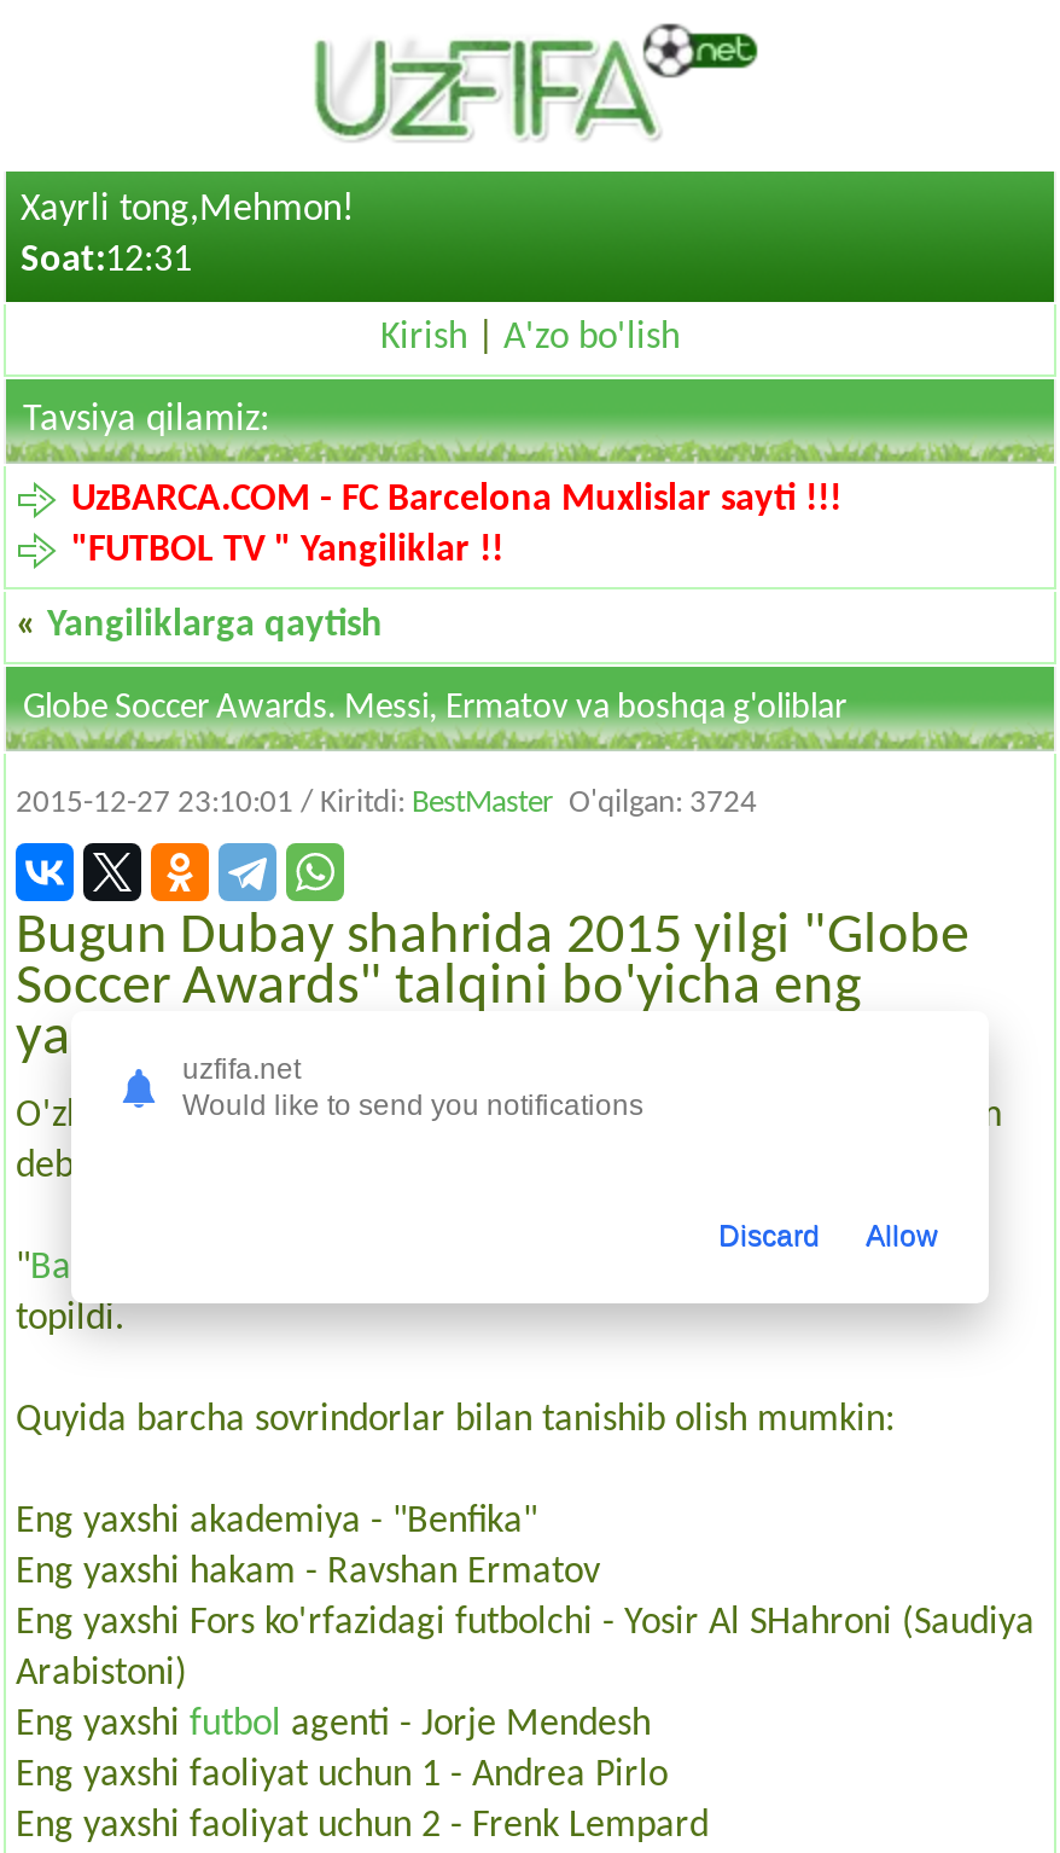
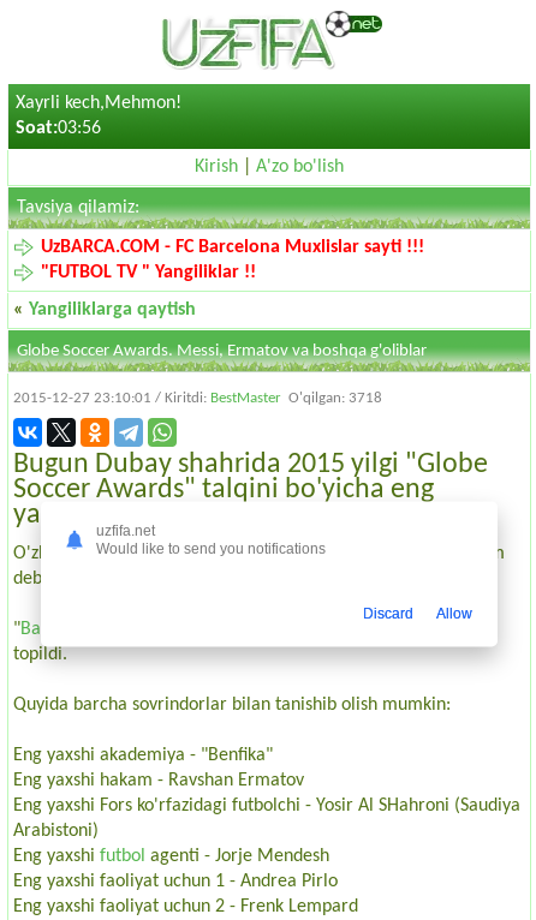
- Xayrli tong,Mehmon!
+ Xayrli kech,Mehmon!

- Soat:12:31
+ Soat:03:56

- 2015-12-27 23:10:01 / Kiritdi: BestMaster O'qilgan: 3724
+ 2015-12-27 23:10:01 / Kiritdi: BestMaster O'qilgan: 3718
